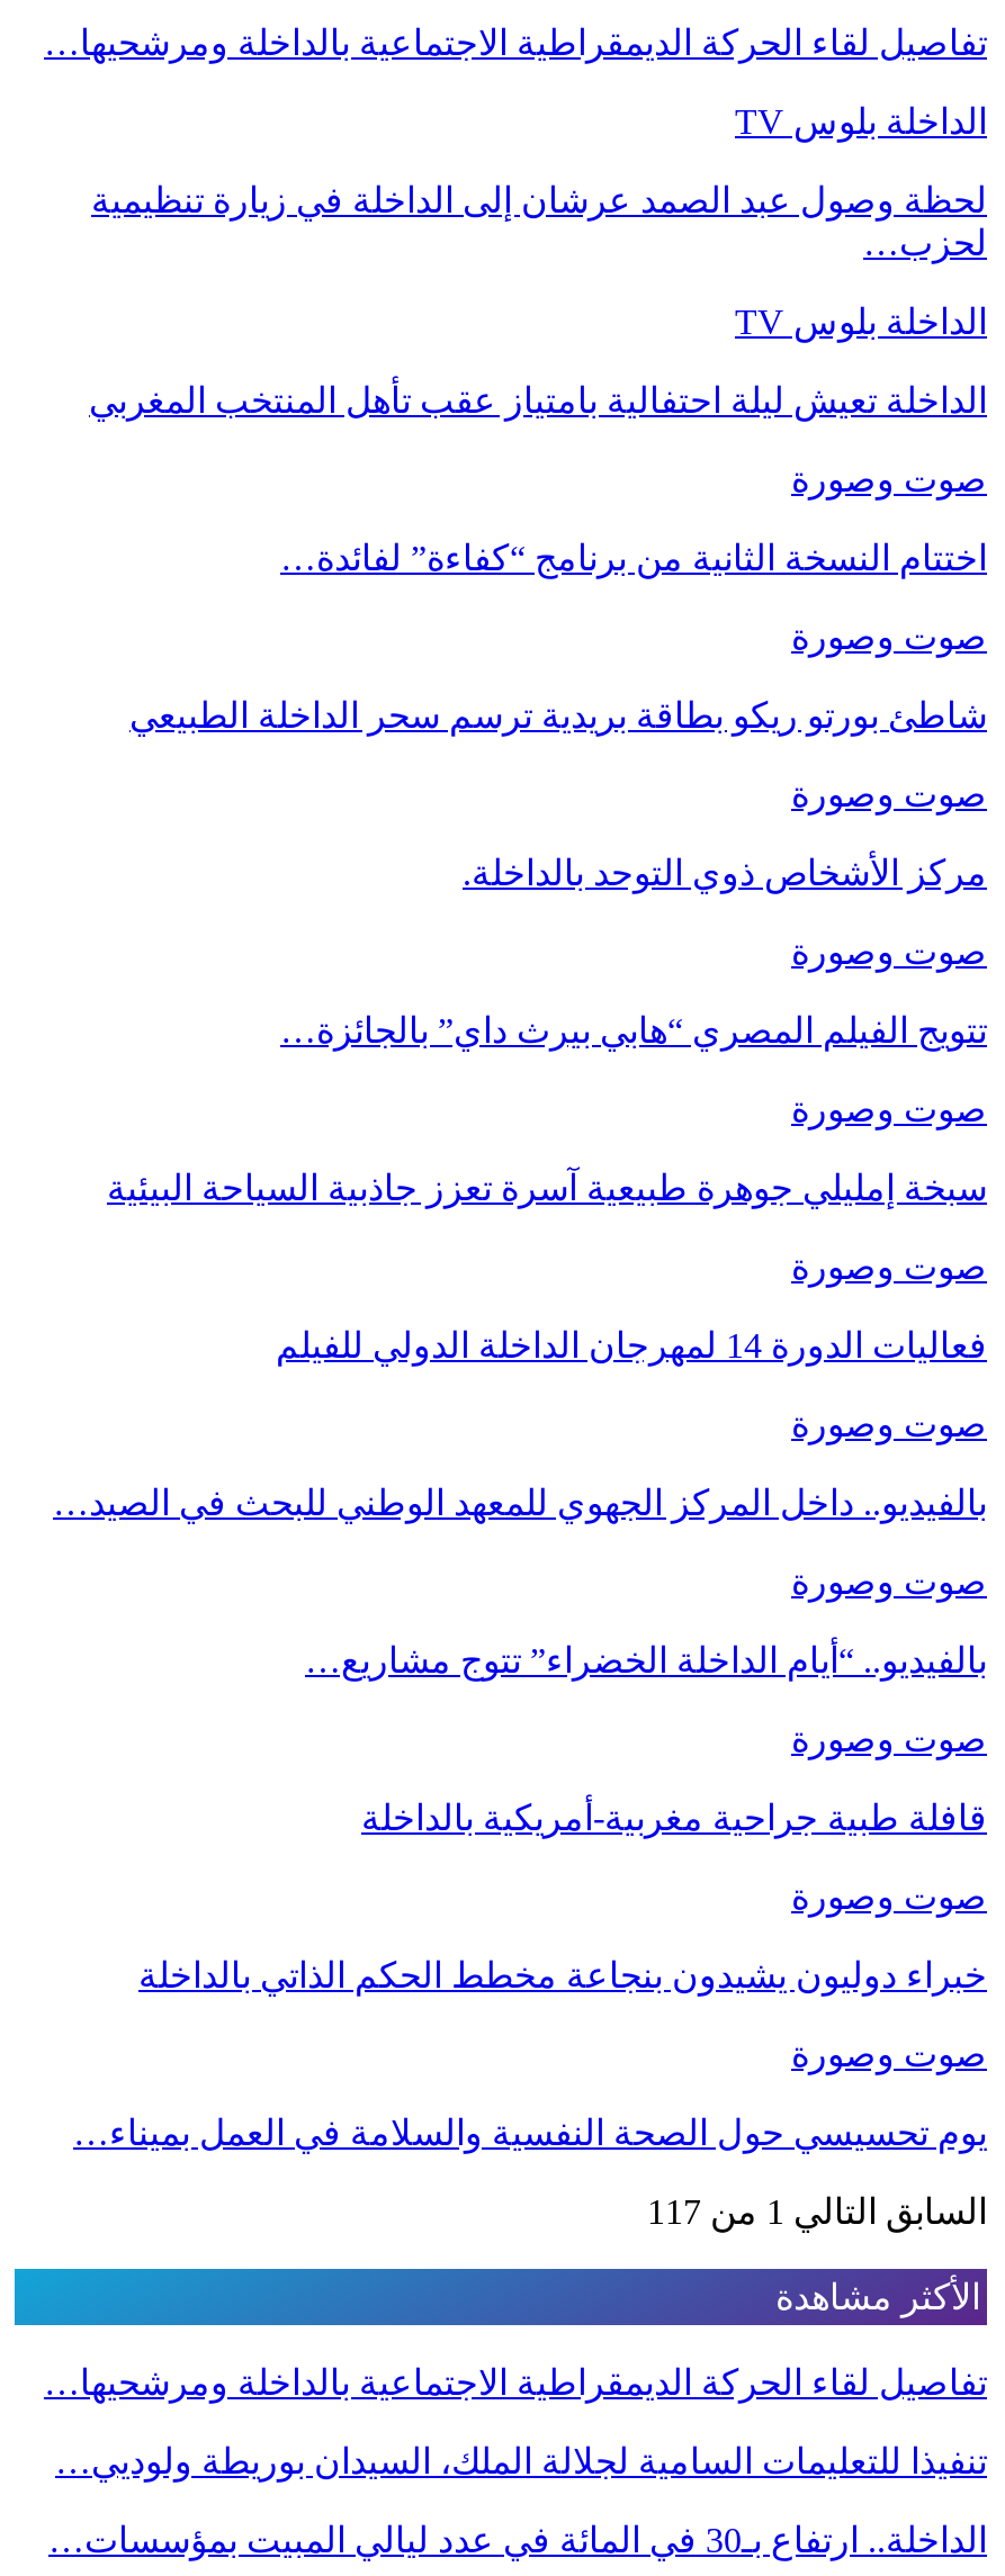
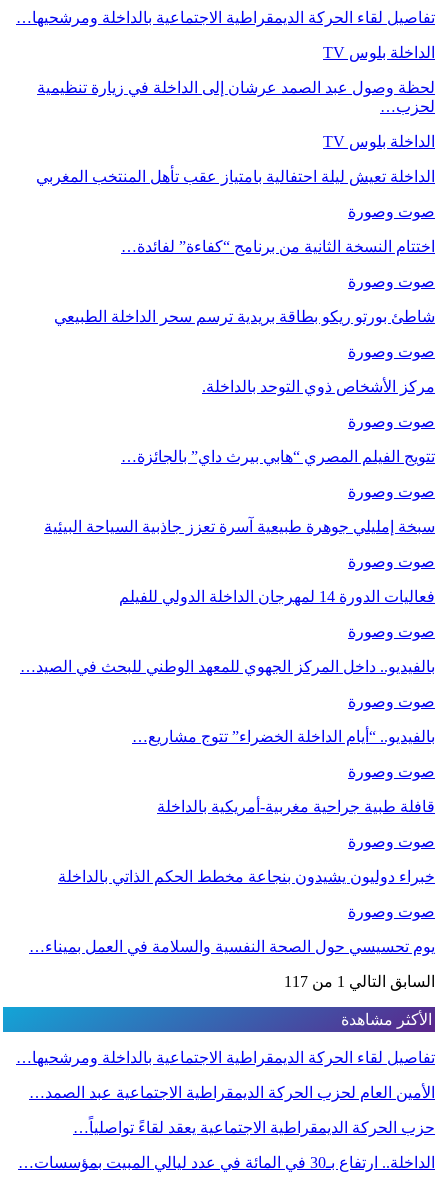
- تنفيذا للتعليمات السامية لجلالة الملك، السيدان بوريطة ولوديي…
+ الأمين العام لحزب الحركة الديمقراطية الاجتماعية عبد الصمد…
+ حزب الحركة الديمقراطية الاجتماعية يعقد لقاءً تواصلياً…
